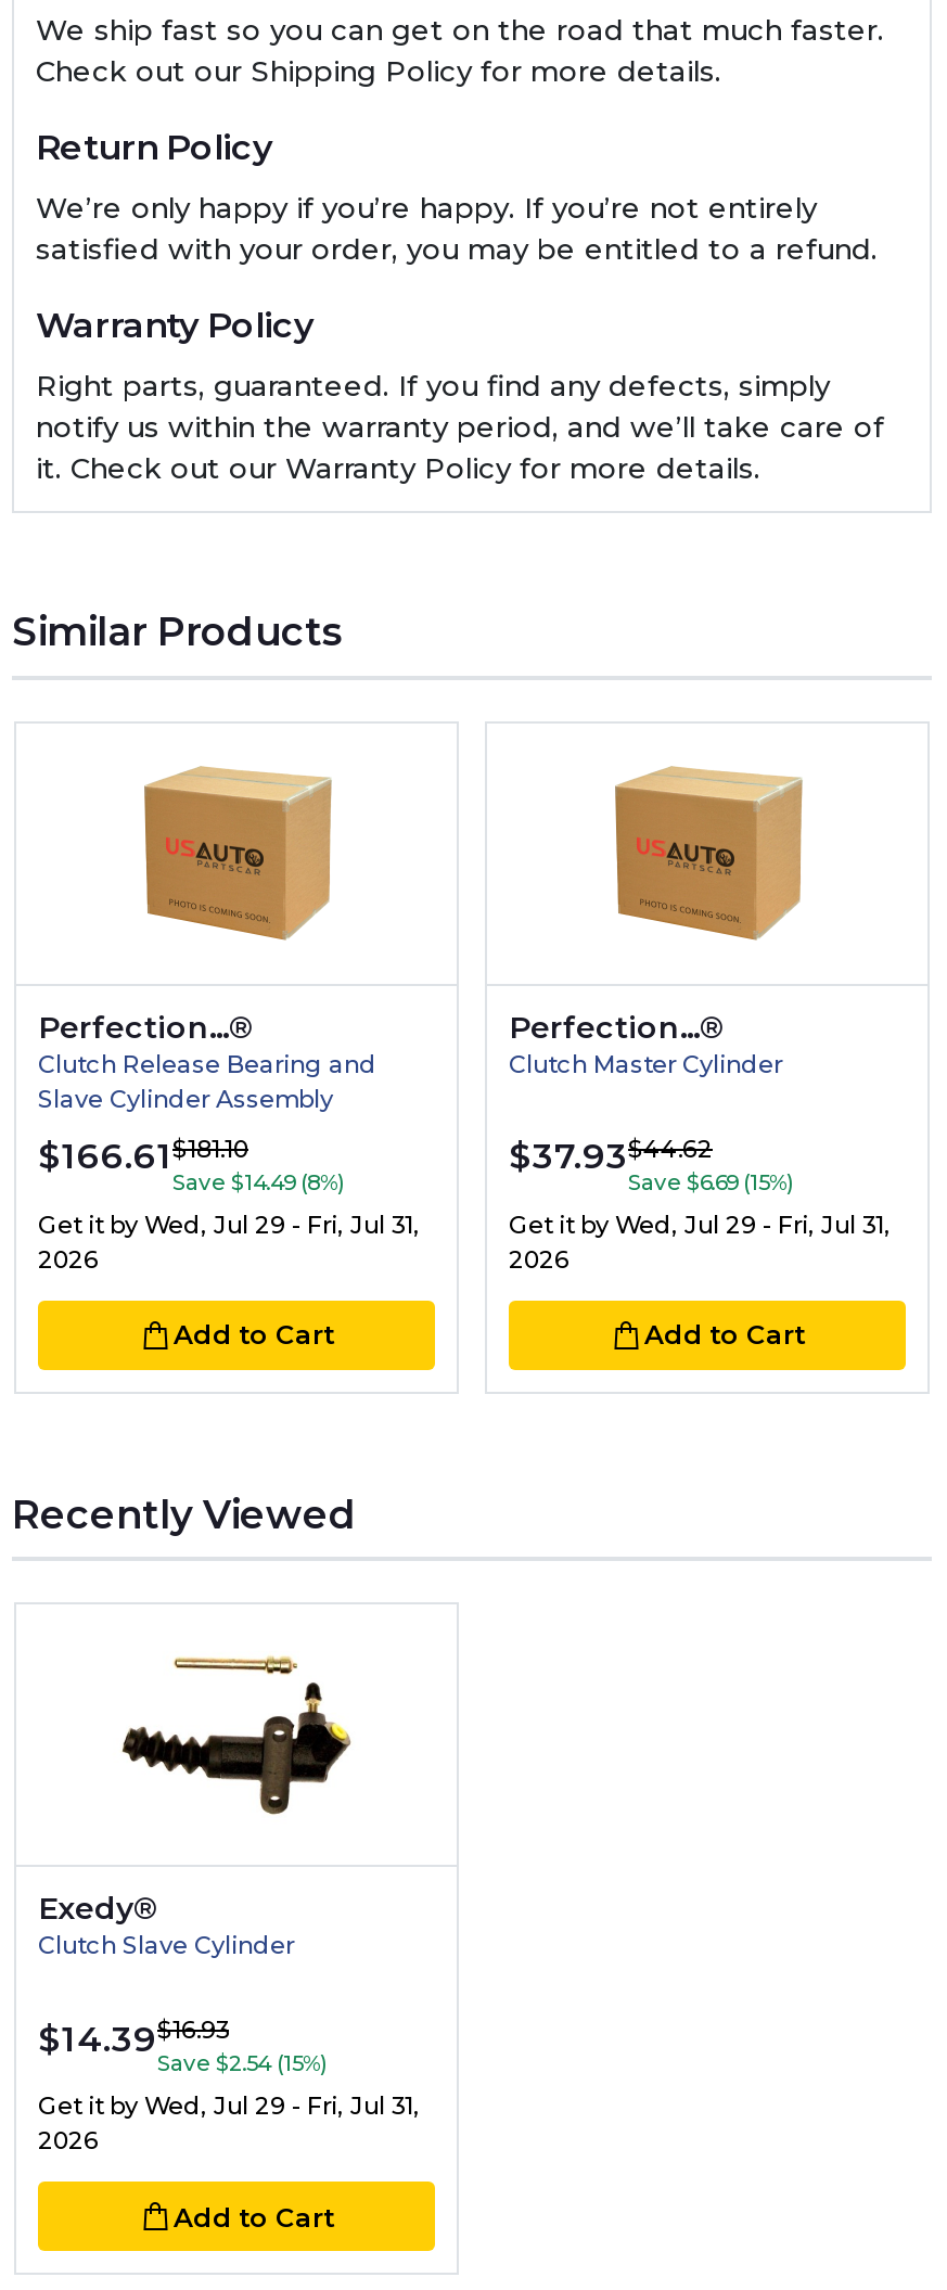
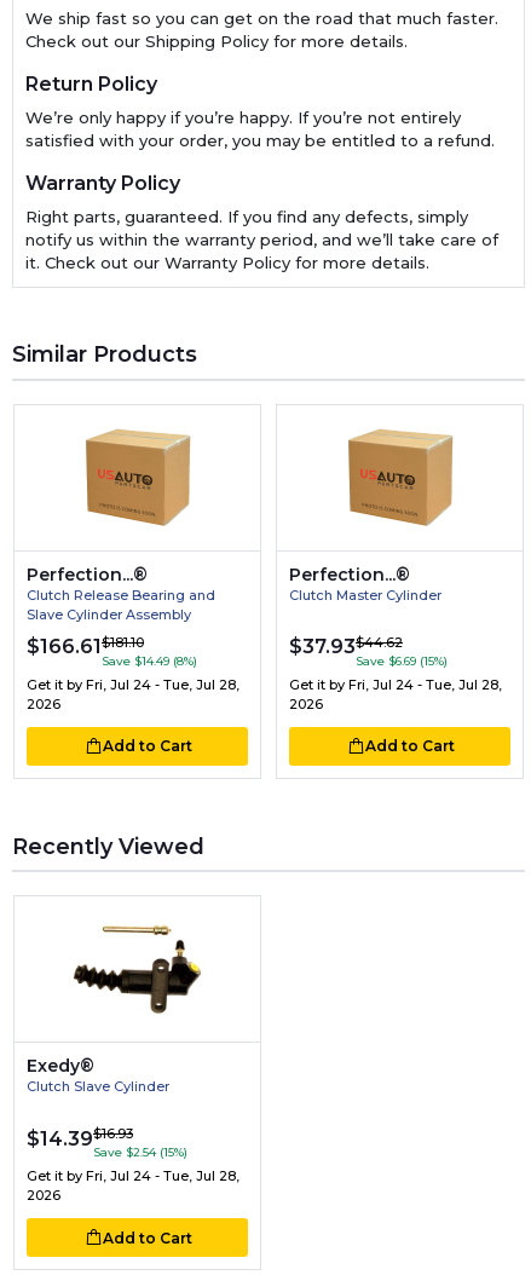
- Get it by Wed, Jul 29 - Fri, Jul 31,
+ Get it by Fri, Jul 24 - Tue, Jul 28,

- Get it by Wed, Jul 29 - Fri, Jul 31,
+ Get it by Fri, Jul 24 - Tue, Jul 28,

- Get it by Wed, Jul 29 - Fri, Jul 31,
+ Get it by Fri, Jul 24 - Tue, Jul 28,
